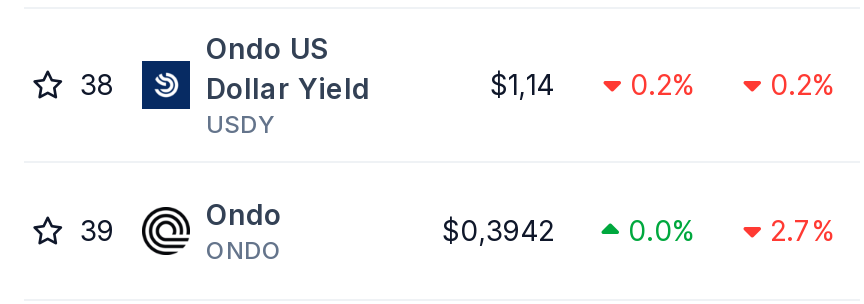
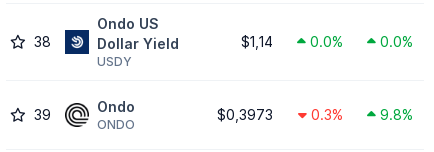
- 0.2%
+ 0.0%

- 0.2%
+ 0.0%

- $0,3942
+ $0,3973

- 0.0%
+ 0.3%

- 2.7%
+ 9.8%
